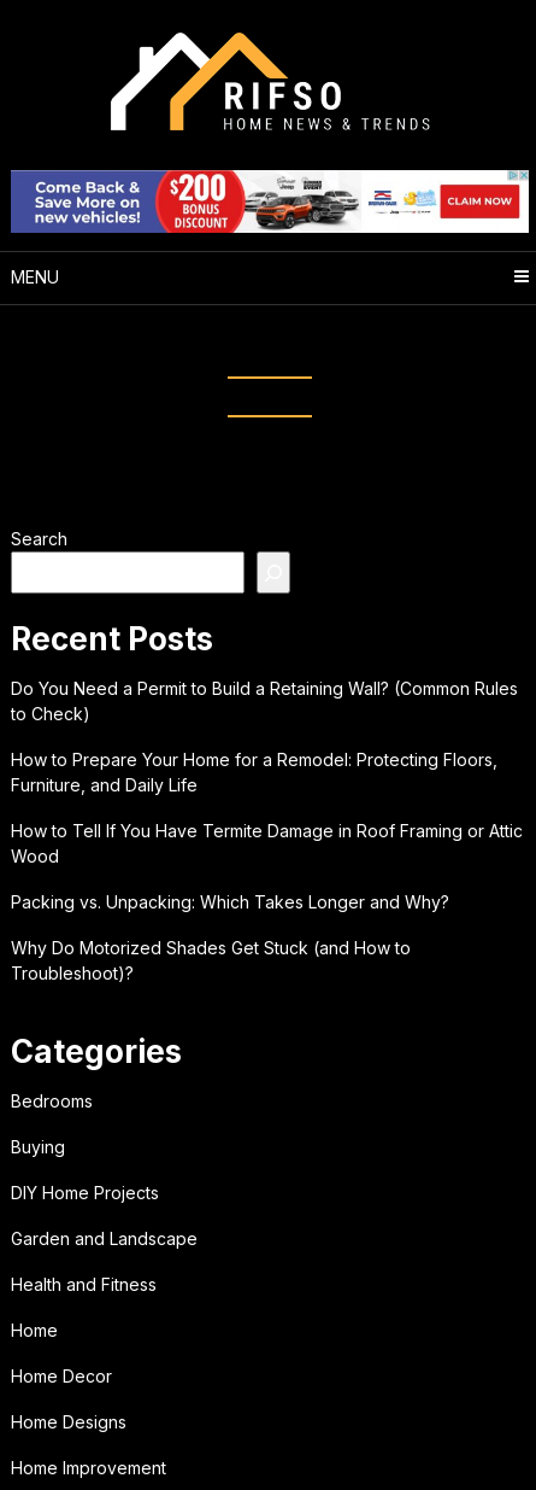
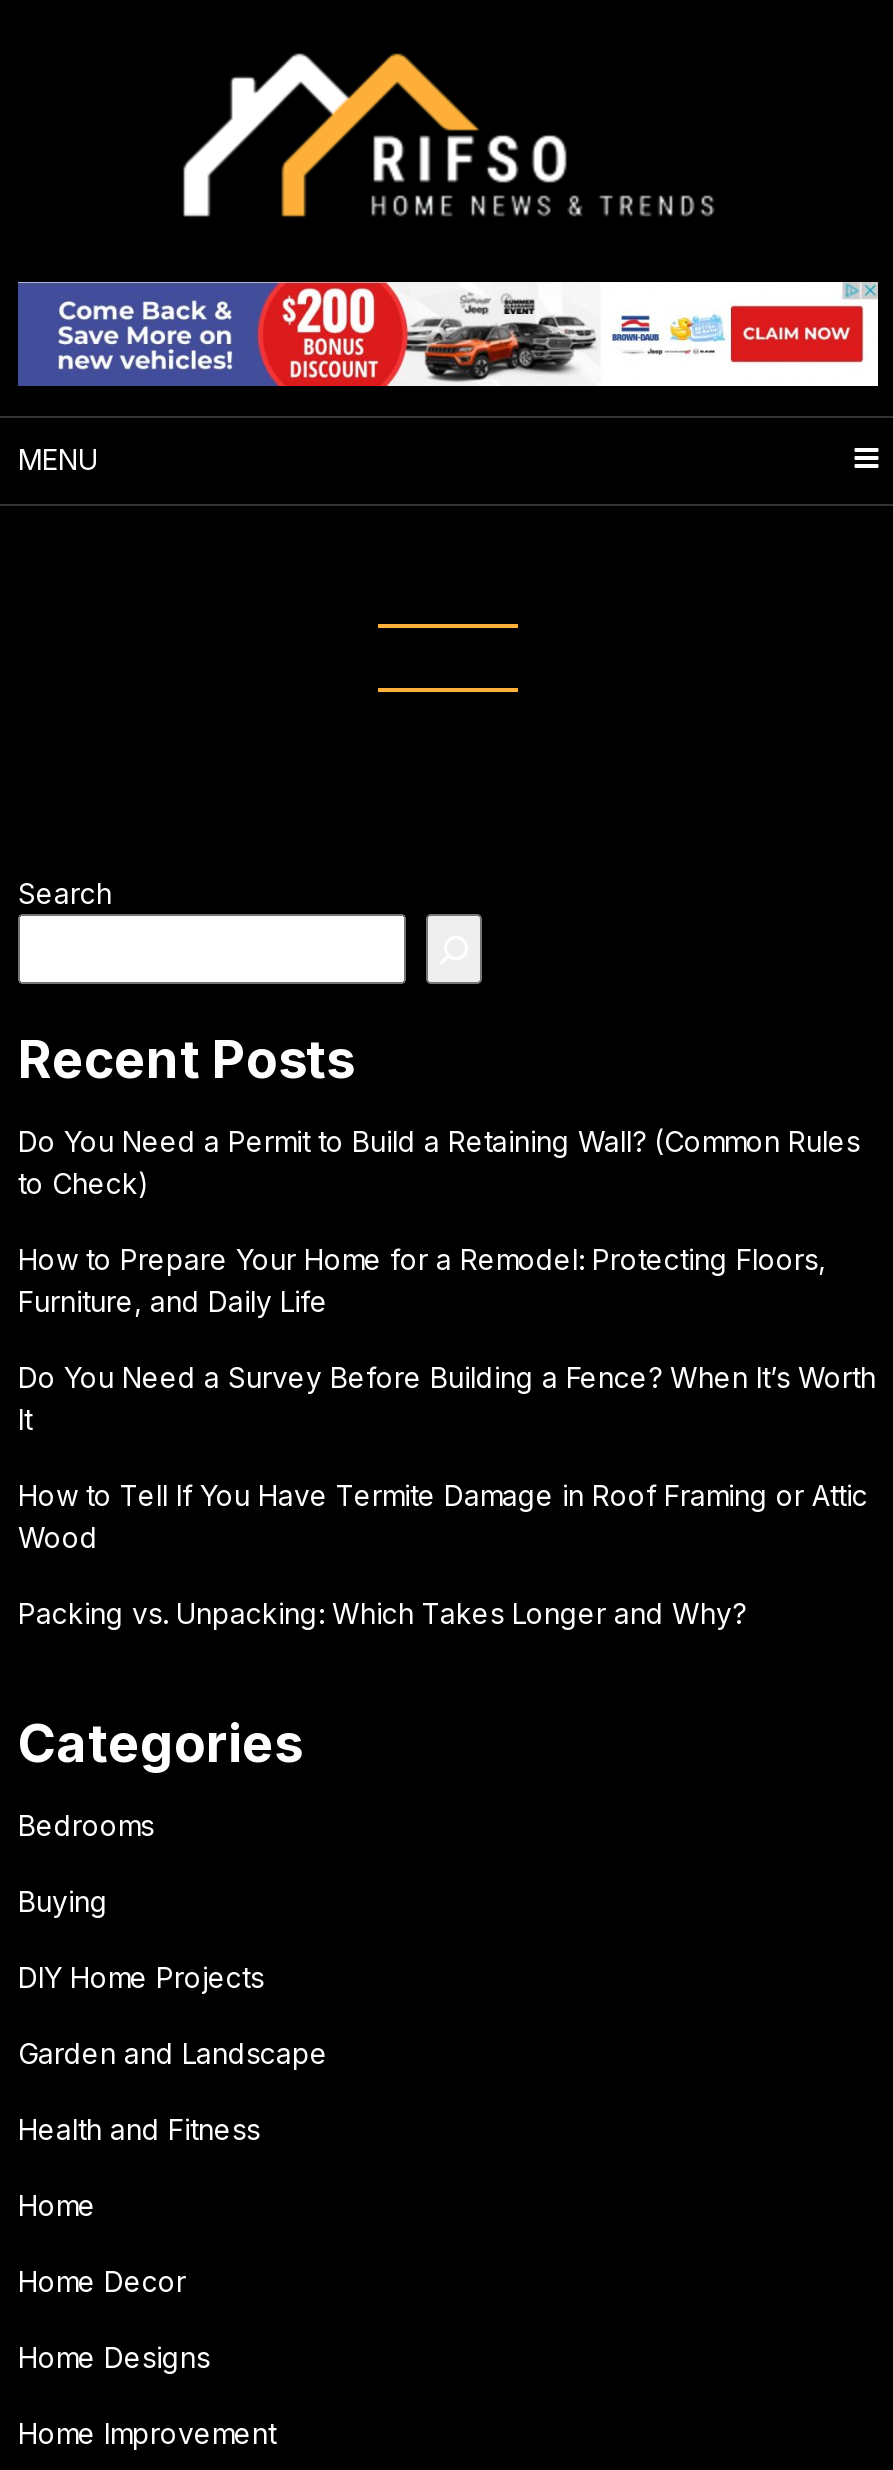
+ Do You Need a Survey Before Building a Fence? When It’s Worth
+ It

moved down: How to Tell If You Have Termite Damage in Roof Framing or Attic | Wood | Packing vs. Unpacking: Which Takes Longer and Why?

- Why Do Motorized Shades Get Stuck (and How to
- Troubleshoot)?
